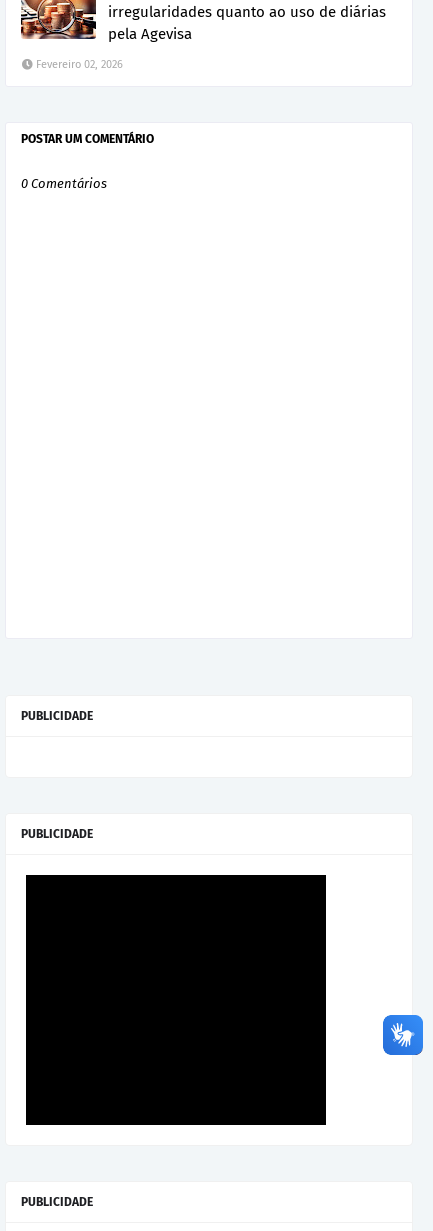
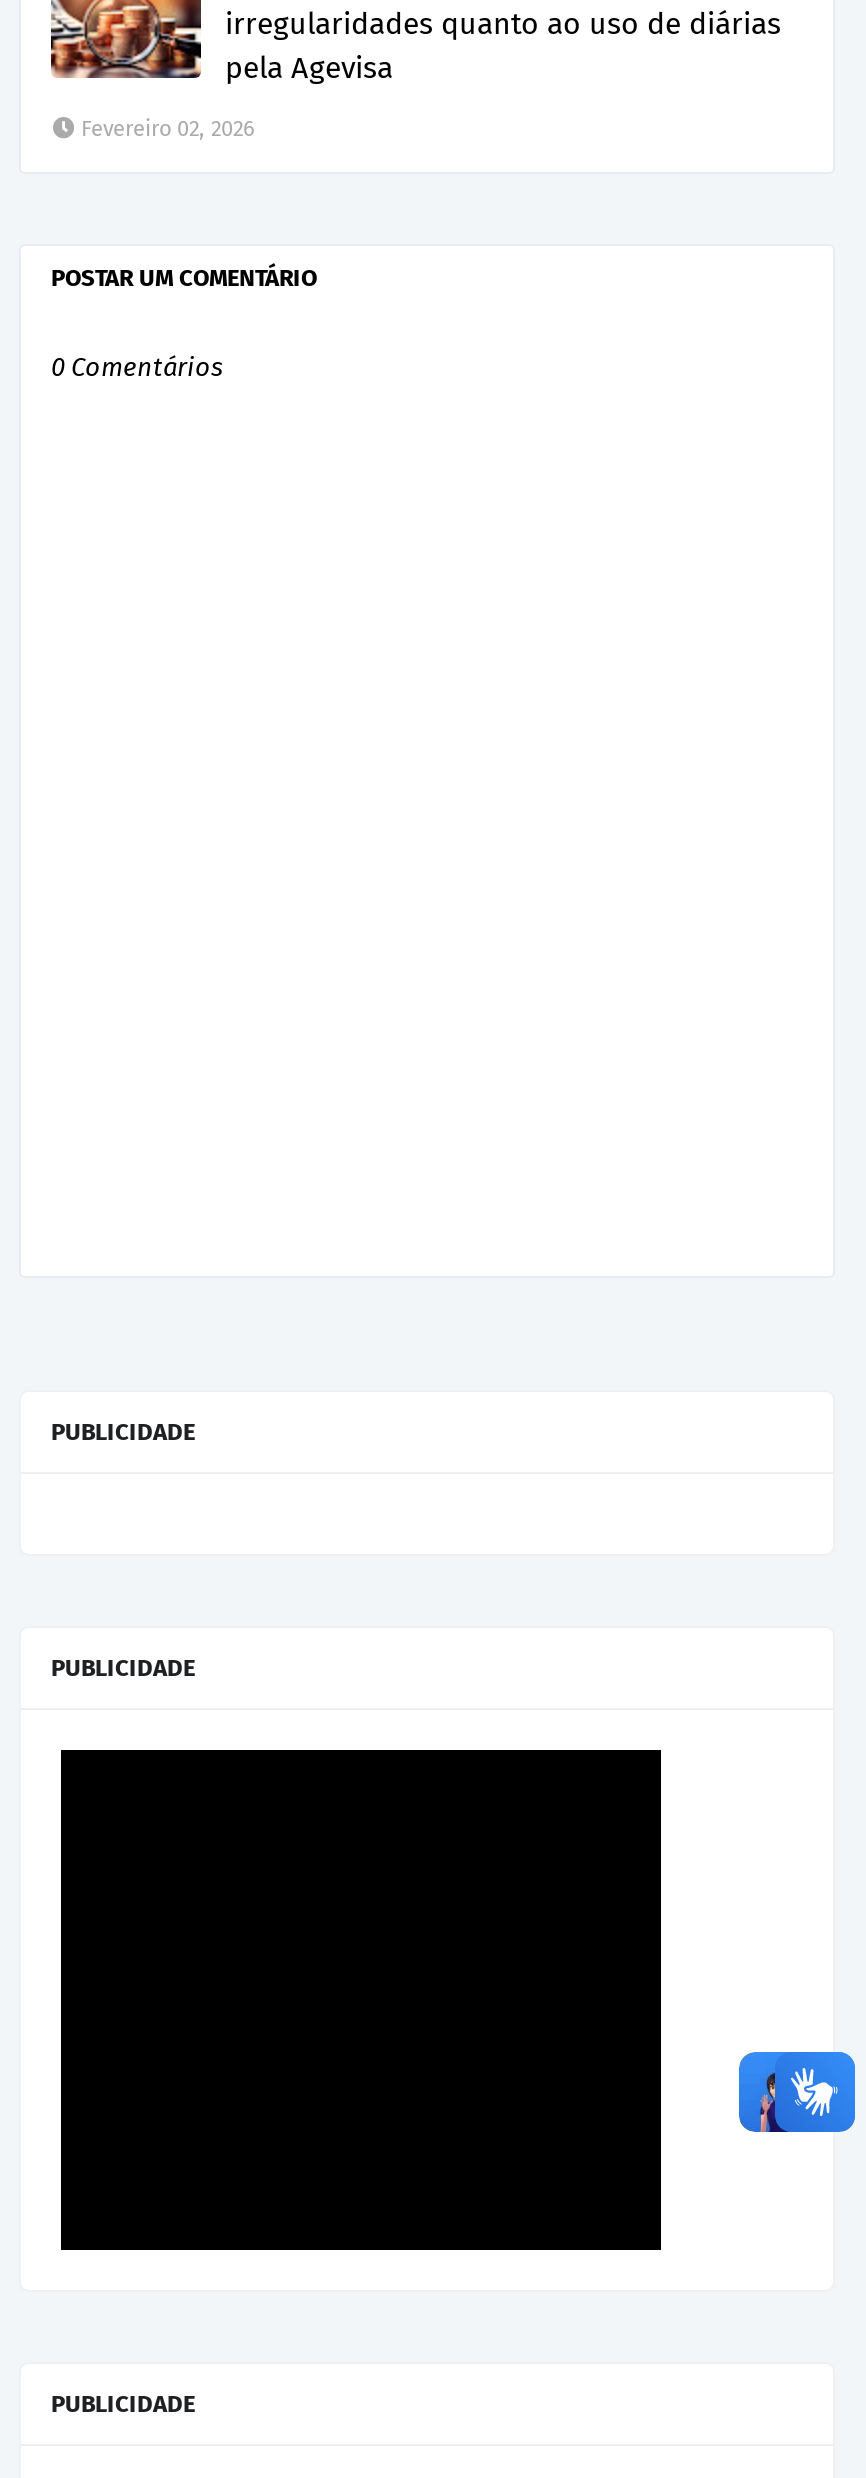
- [image]
+ [image]
